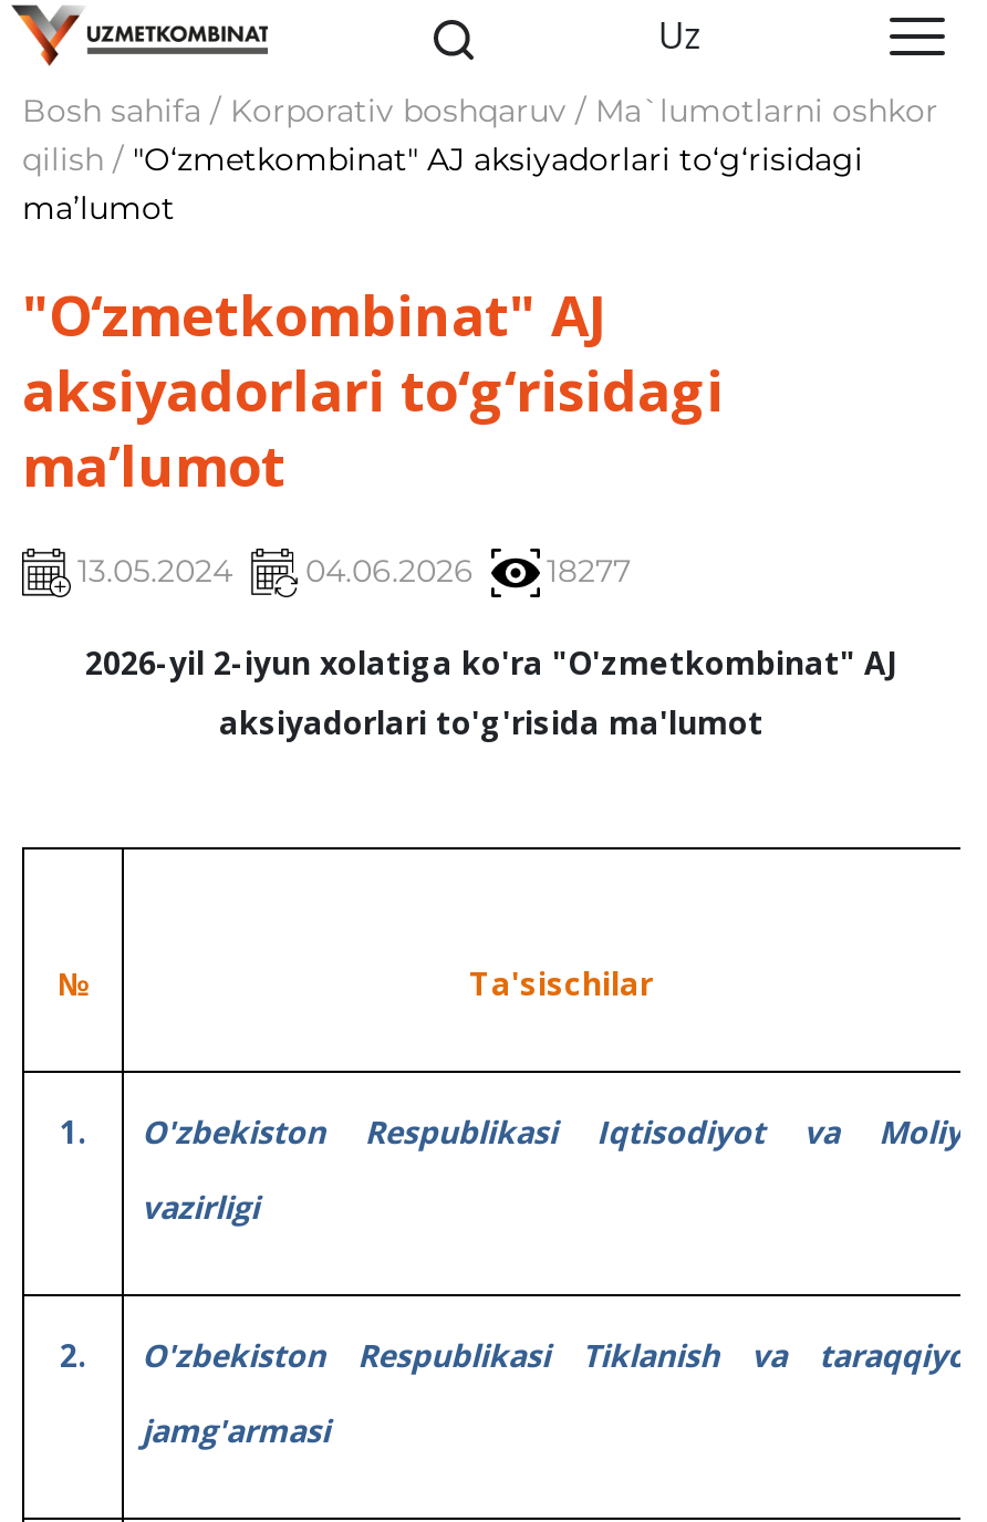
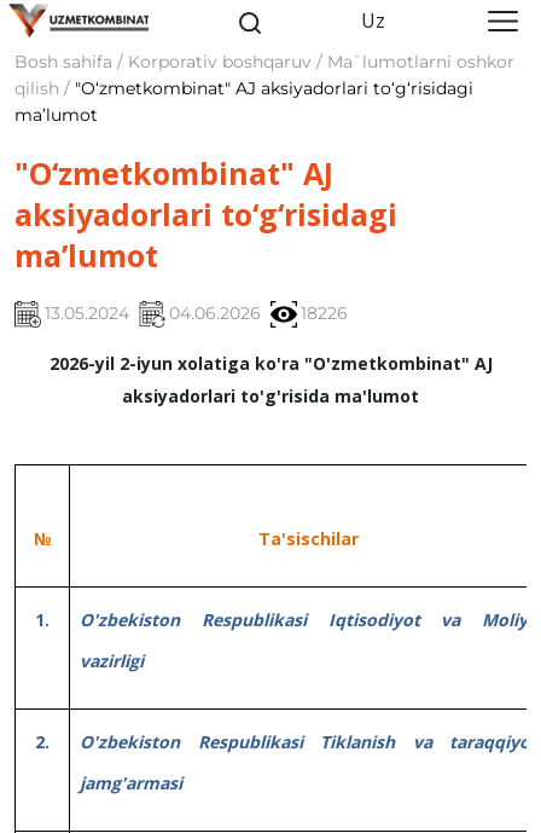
- 13.05.2024 04.06.2026 18277
+ 13.05.2024 04.06.2026 18226
